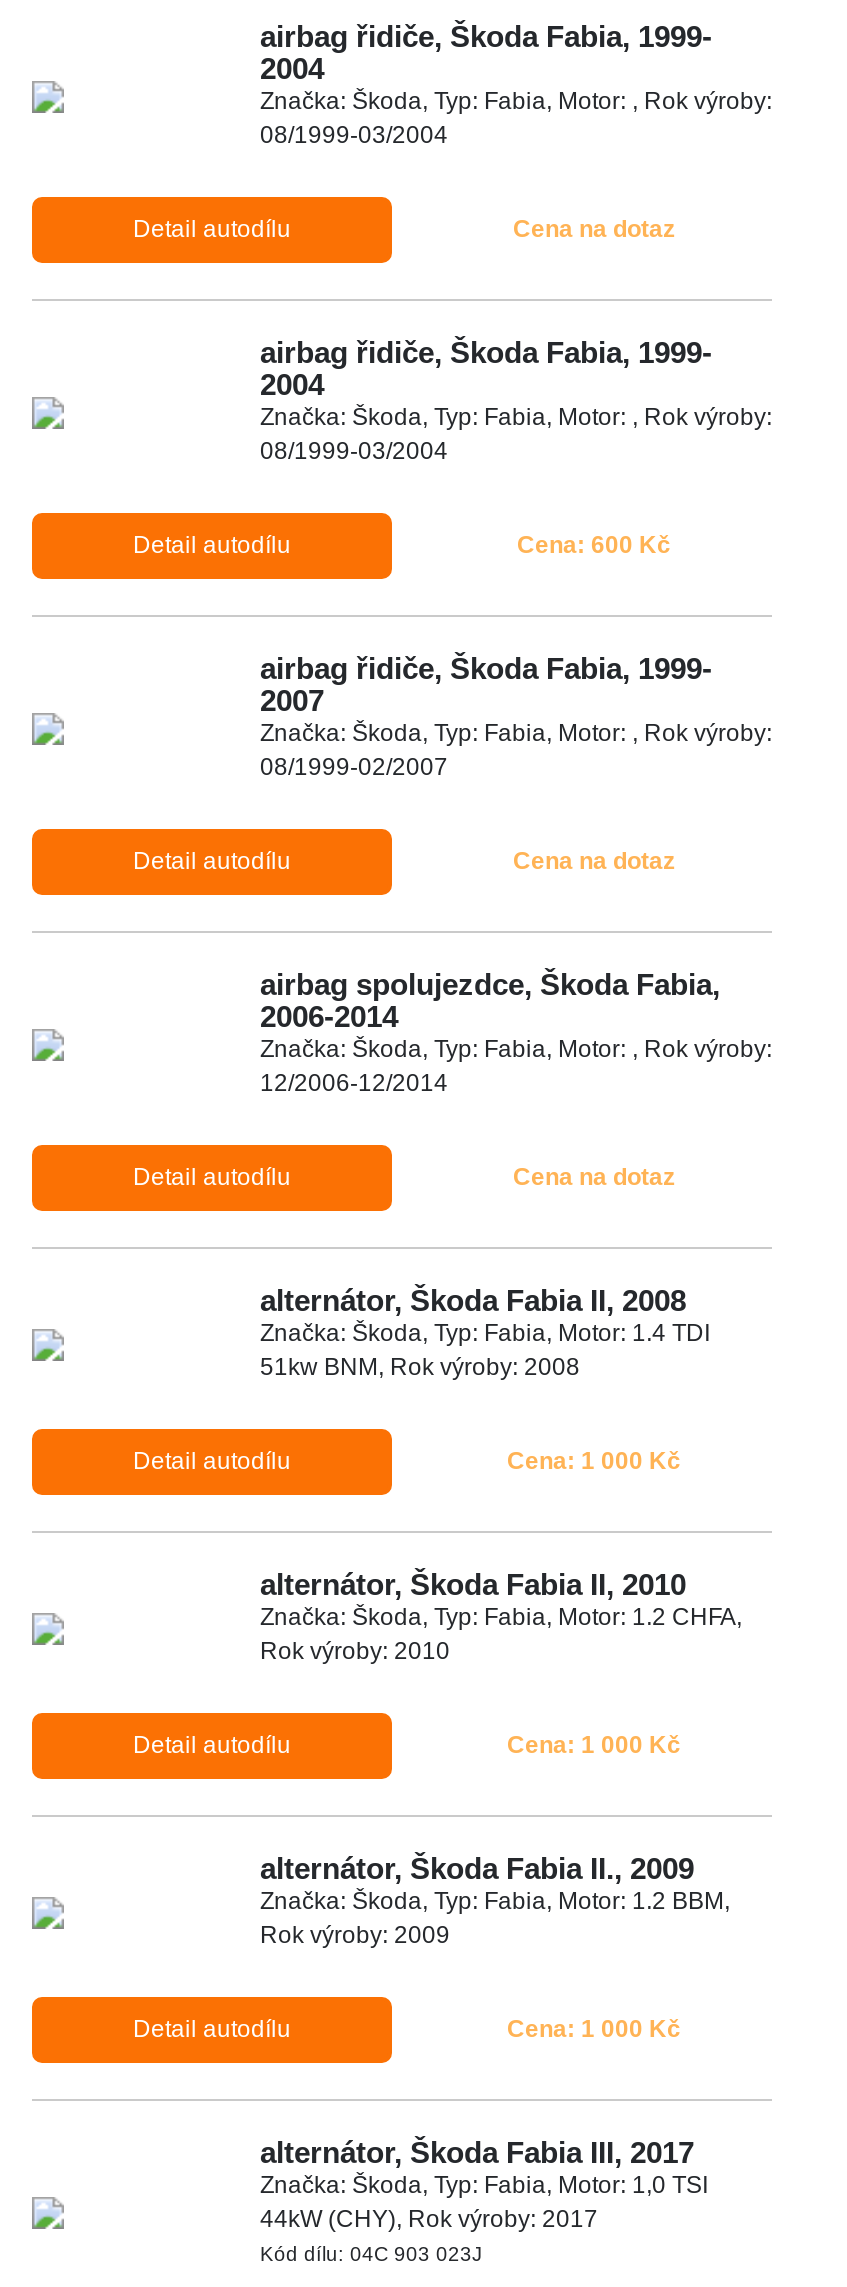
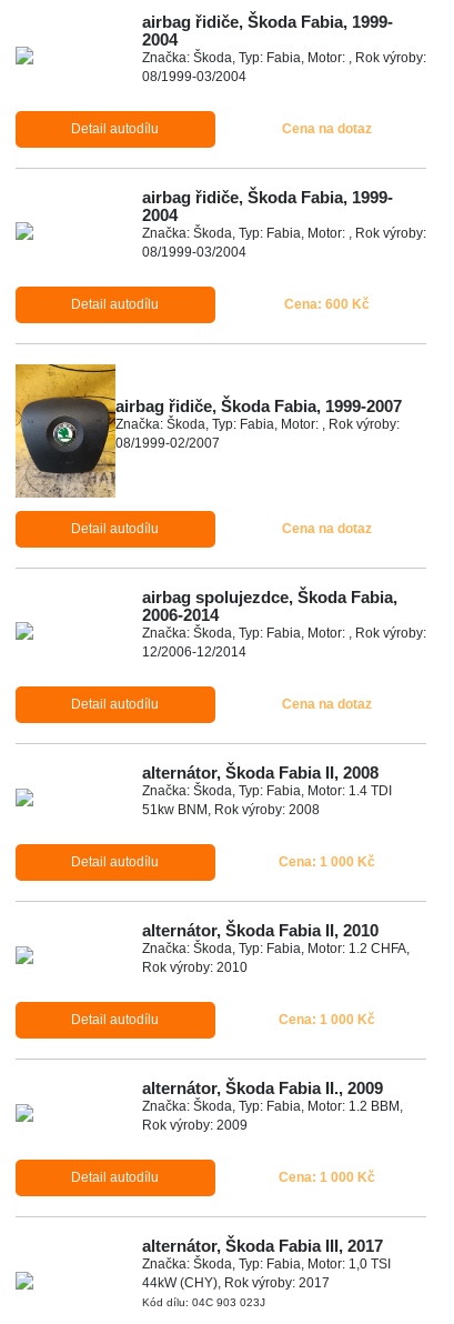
+ [image]
